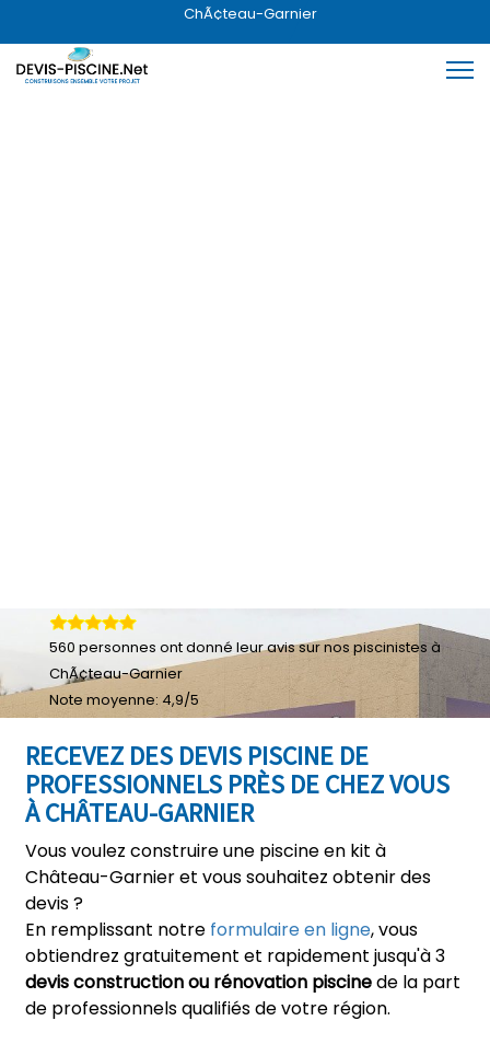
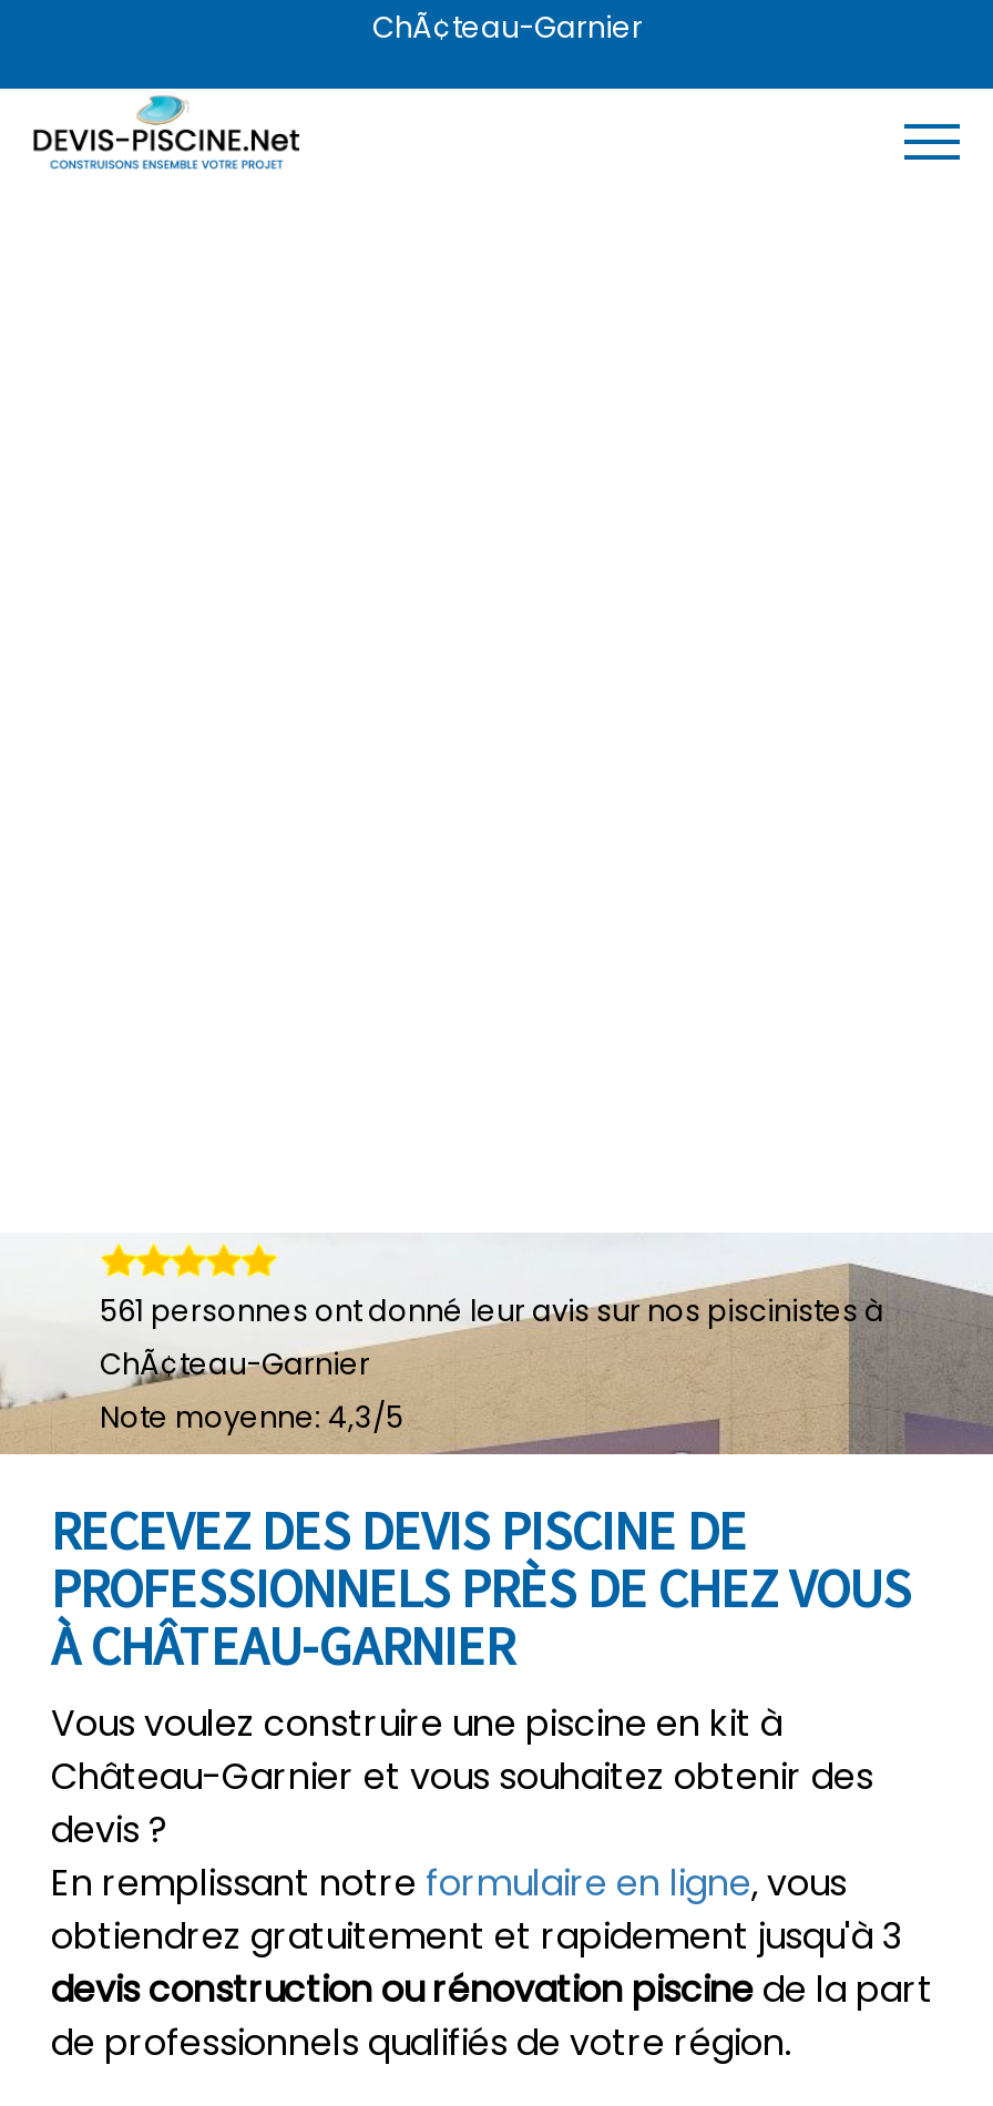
- 560 personnes ont donné leur avis sur nos piscinistes à
+ 561 personnes ont donné leur avis sur nos piscinistes à

- Note moyenne: 4,9/5
+ Note moyenne: 4,3/5
